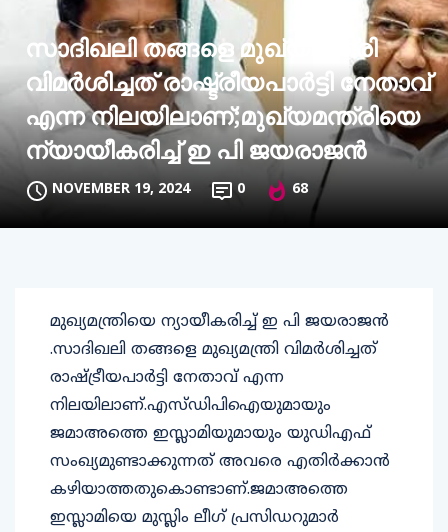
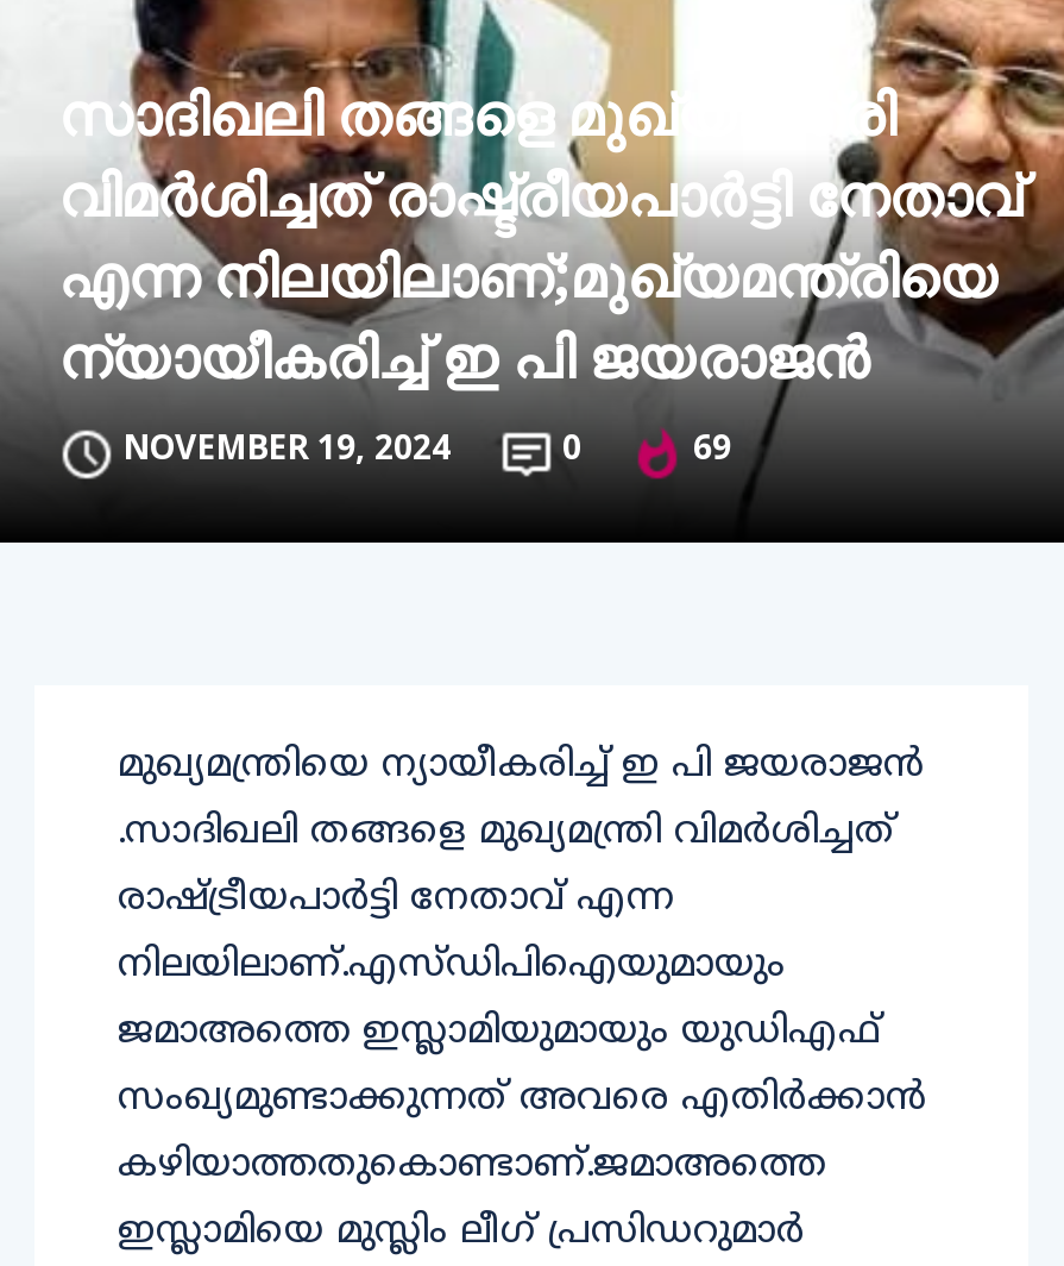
- 68
+ 69
